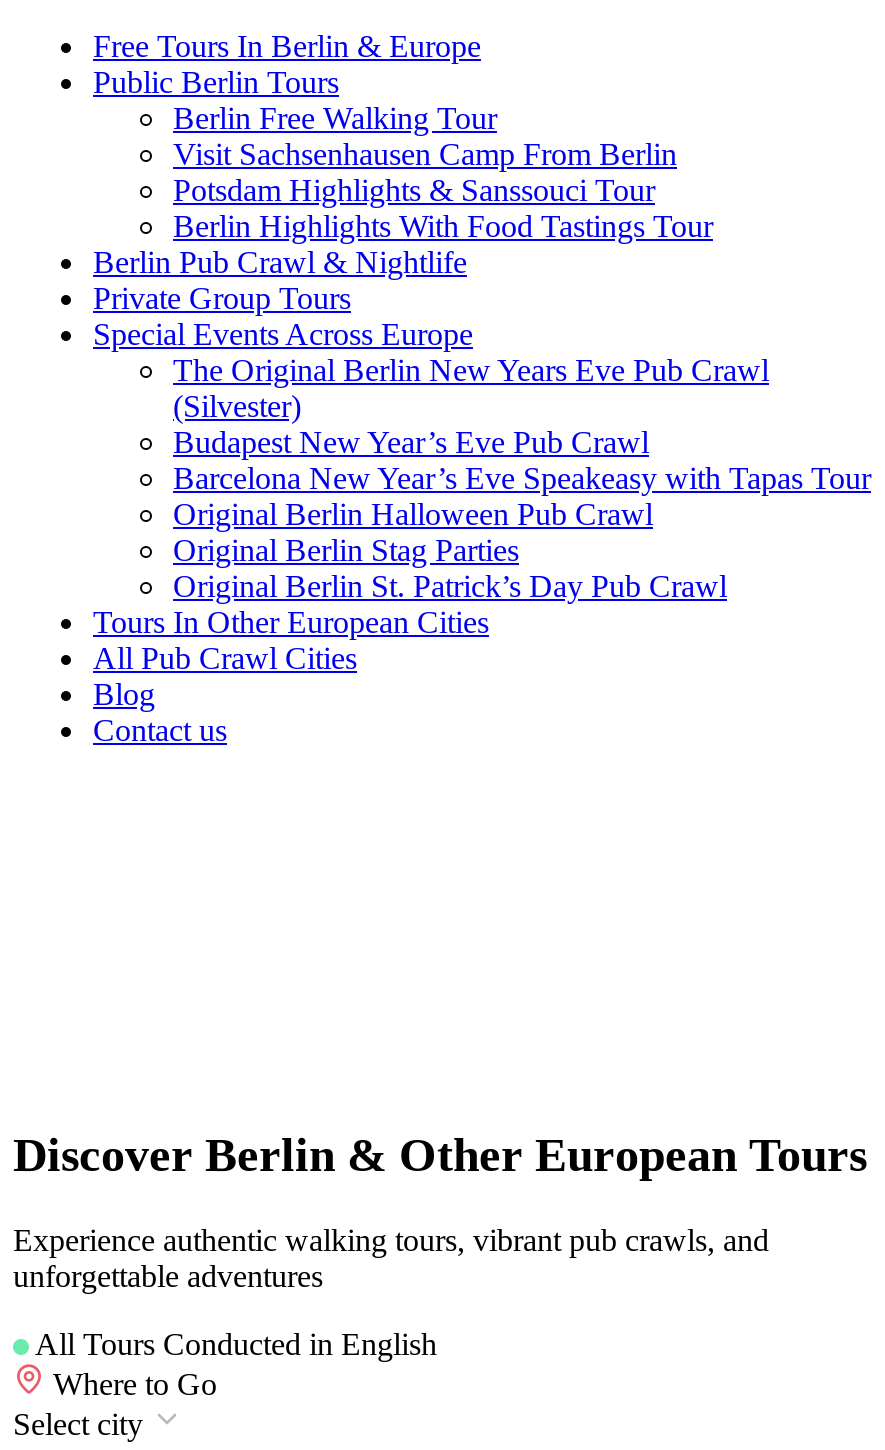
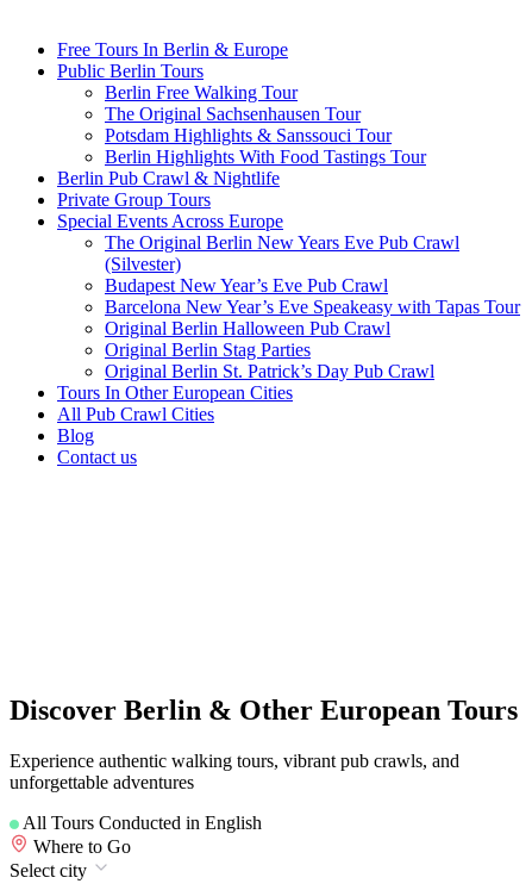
- Visit Sachsenhausen Camp From Berlin
+ The Original Sachsenhausen Tour
